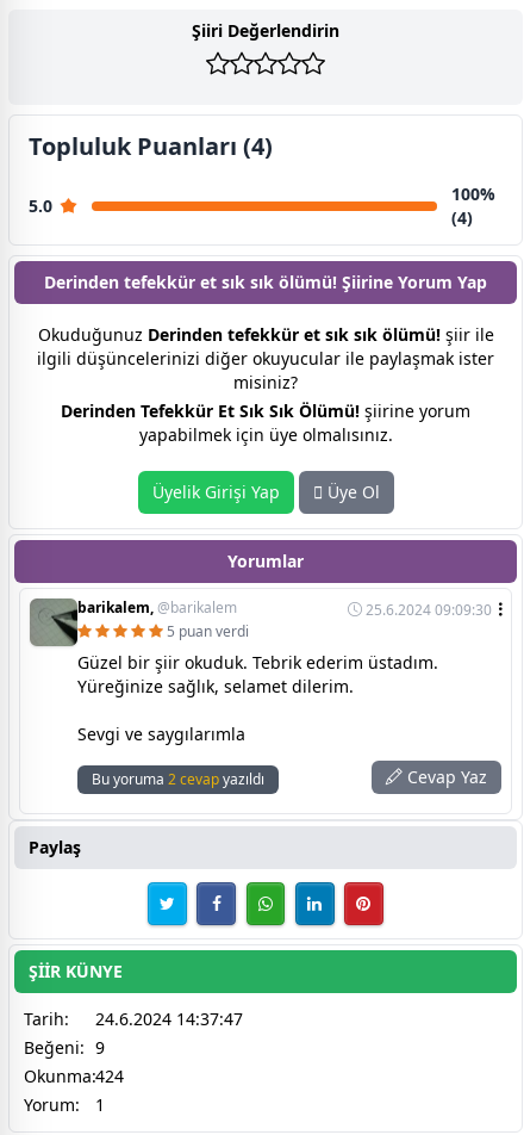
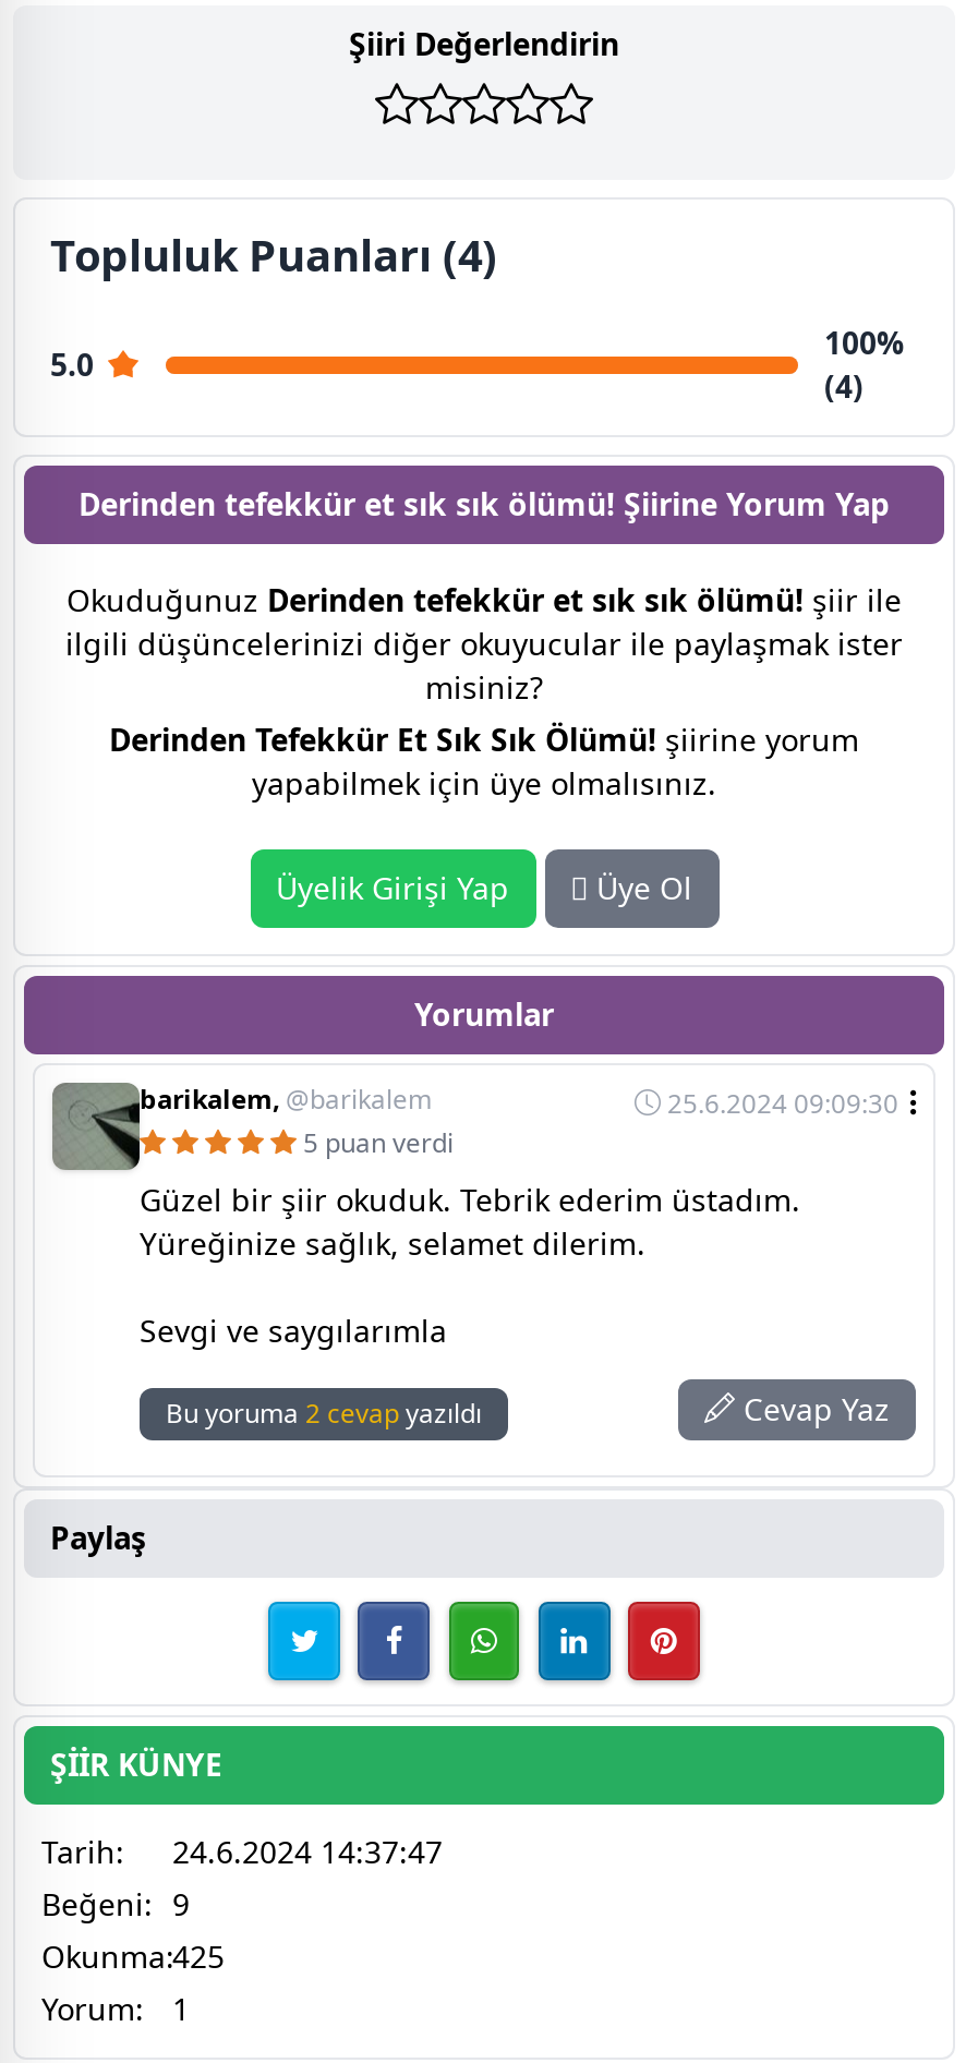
- Okunma:424
+ Okunma:425
